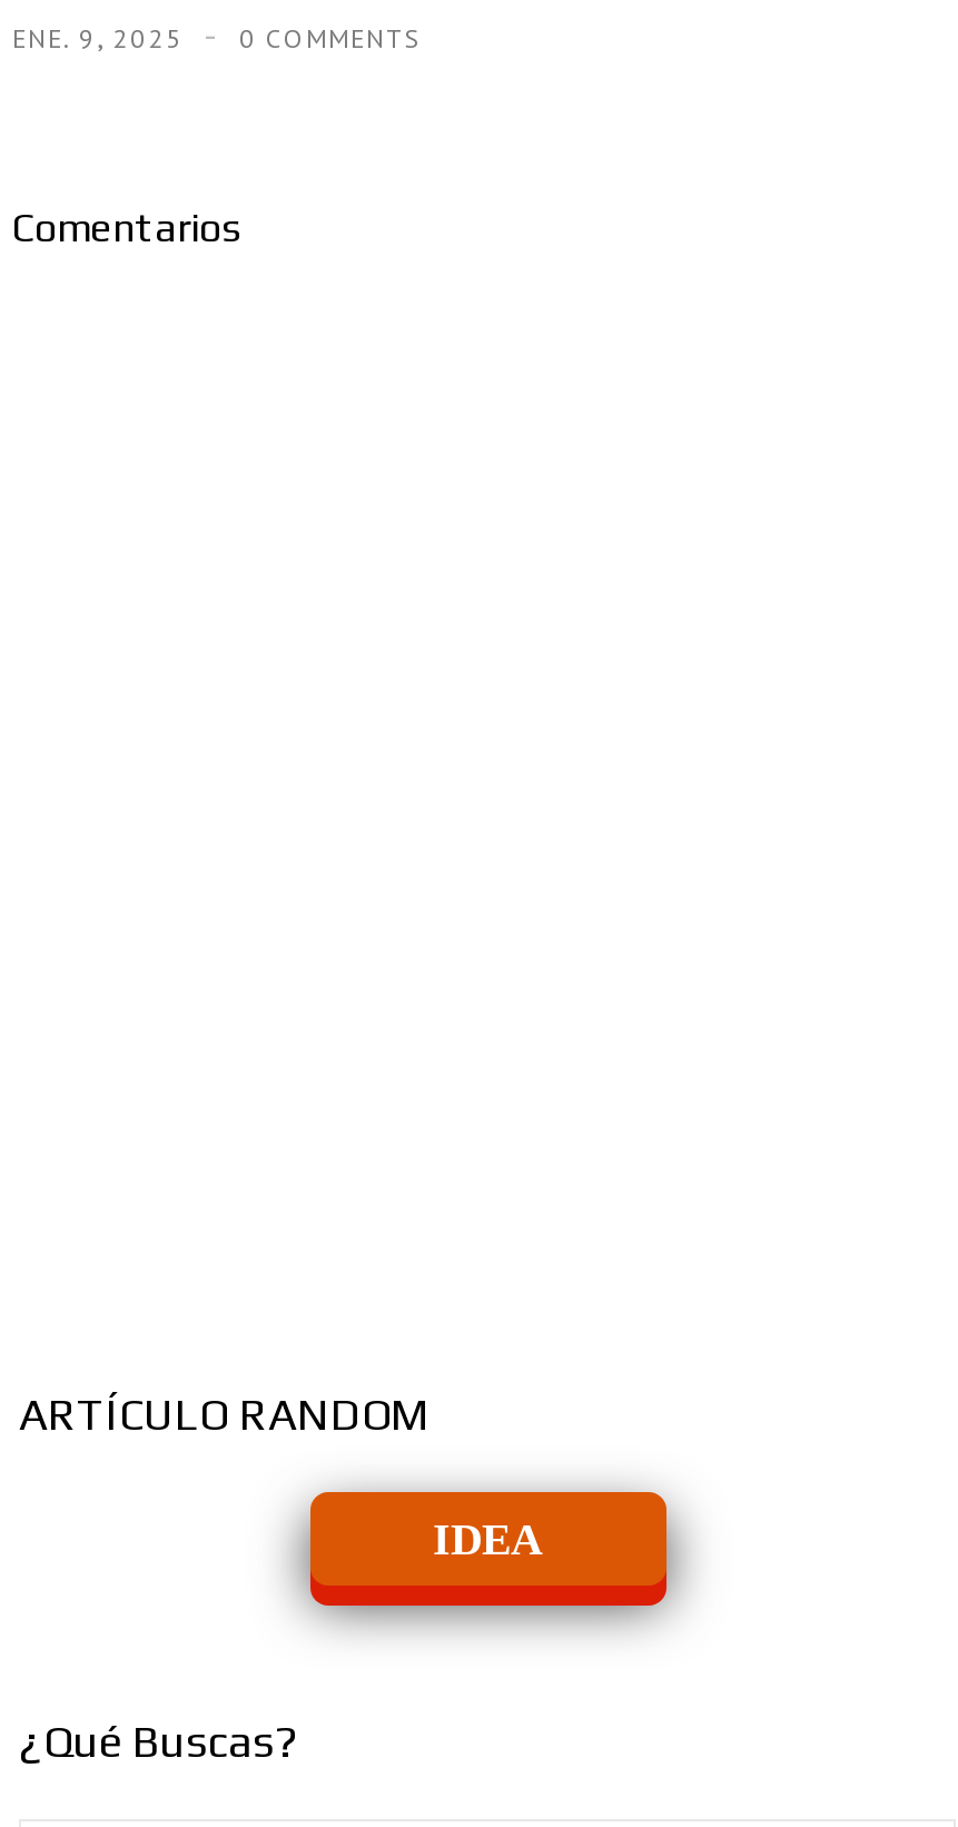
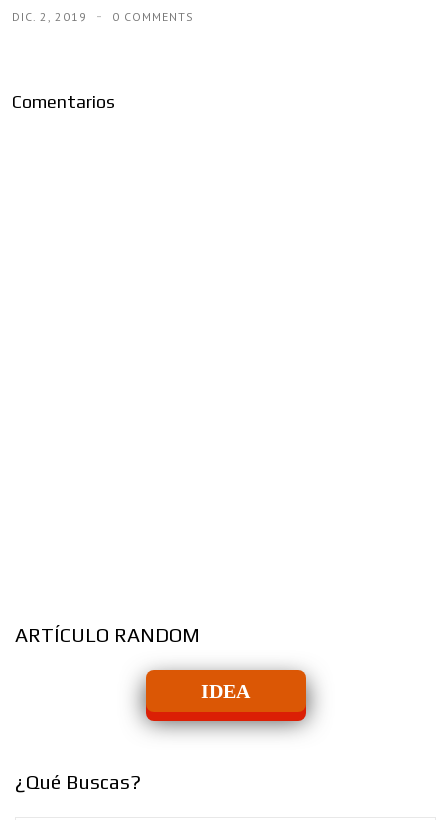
- ENE. 9, 2025 0 COMMENTS
+ DIC. 2, 2019 0 COMMENTS
